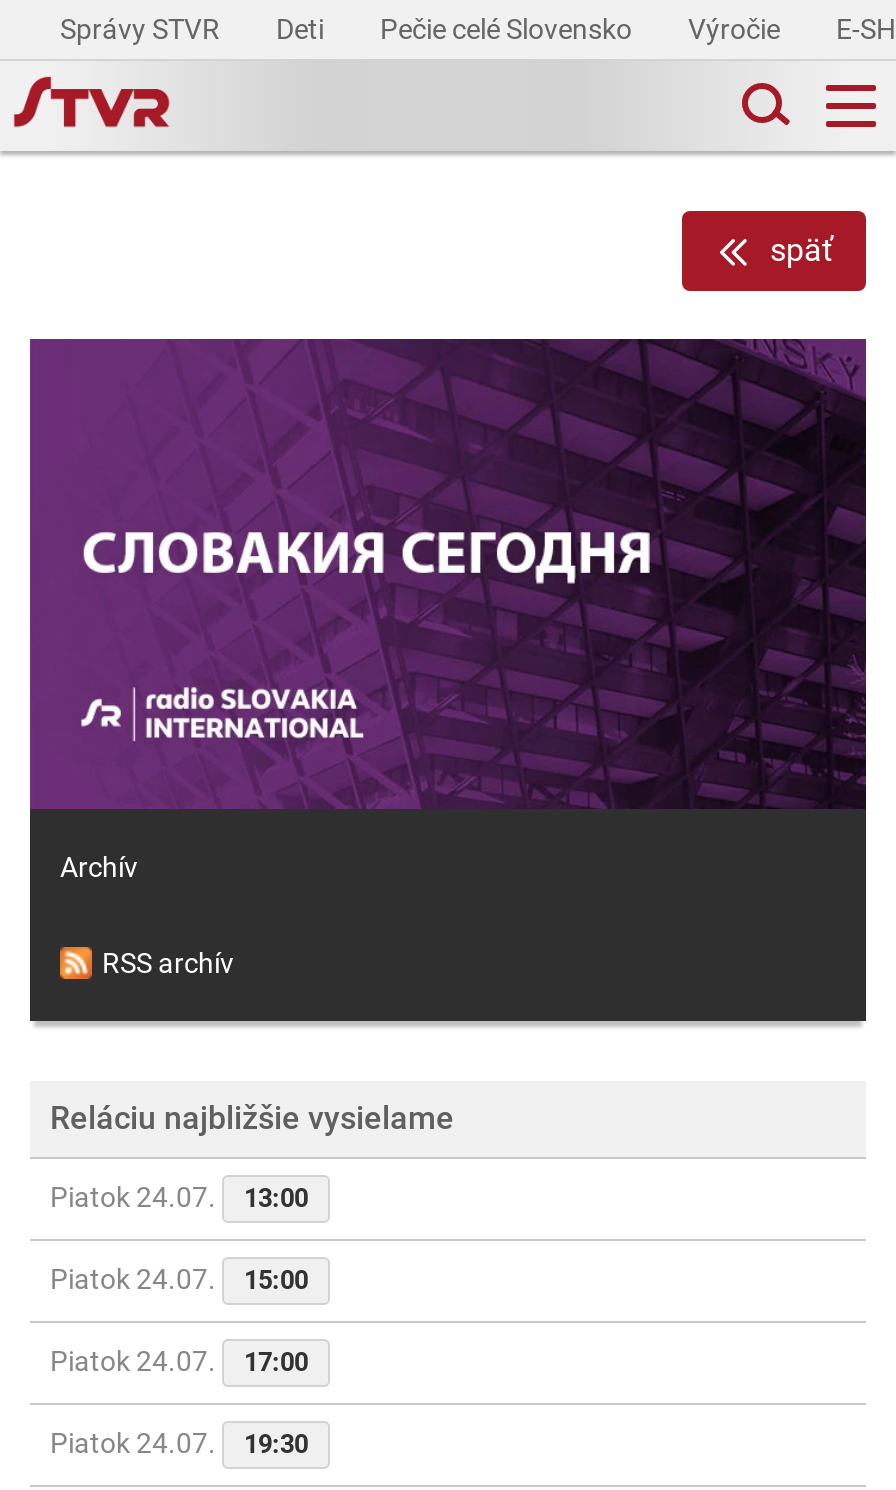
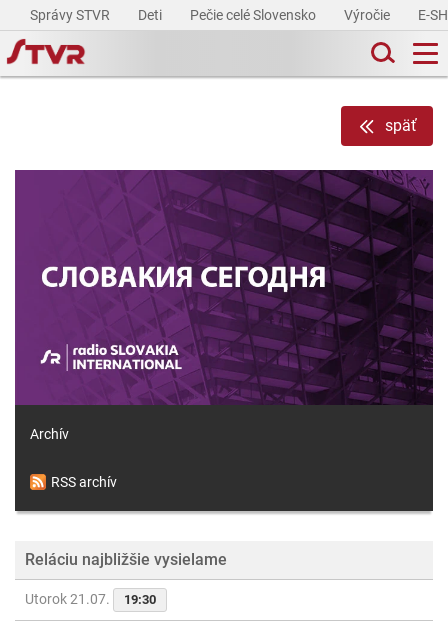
- Piatok 24.07.
- 13:00
- Piatok 24.07.
- 15:00
- Piatok 24.07.
- 17:00
- Piatok 24.07.
+ Utorok 21.07.
